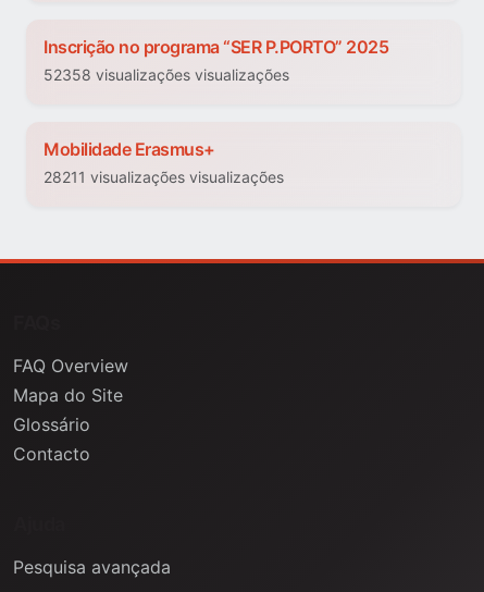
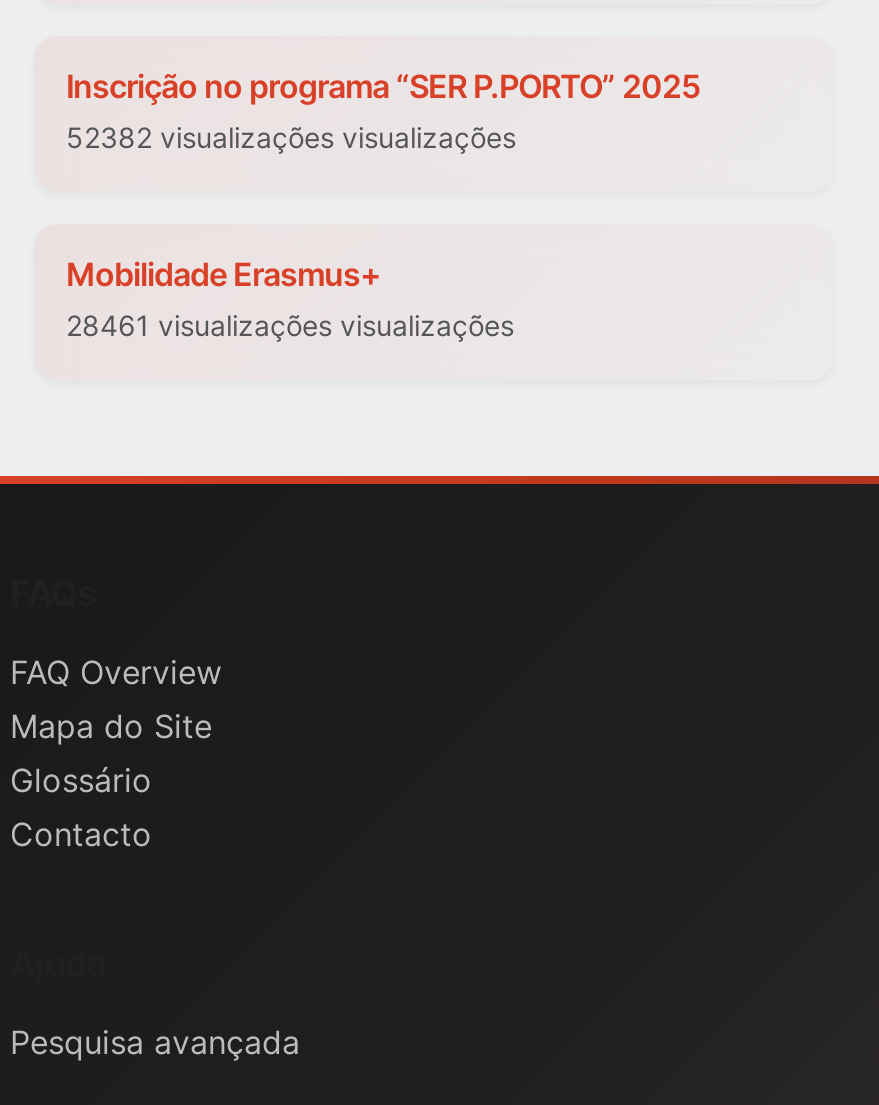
- 52358 visualizações visualizações
+ 52382 visualizações visualizações

- 28211 visualizações visualizações
+ 28461 visualizações visualizações
